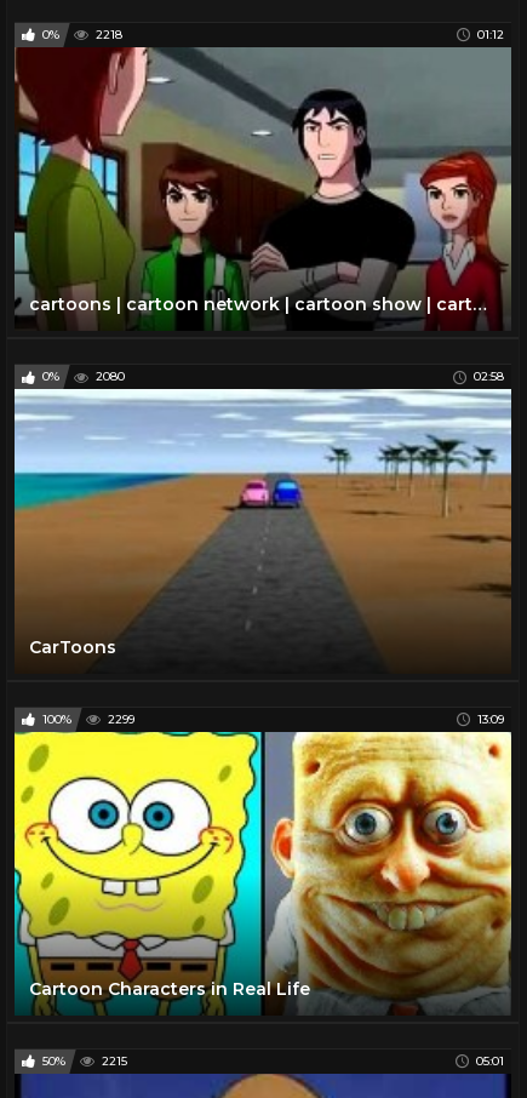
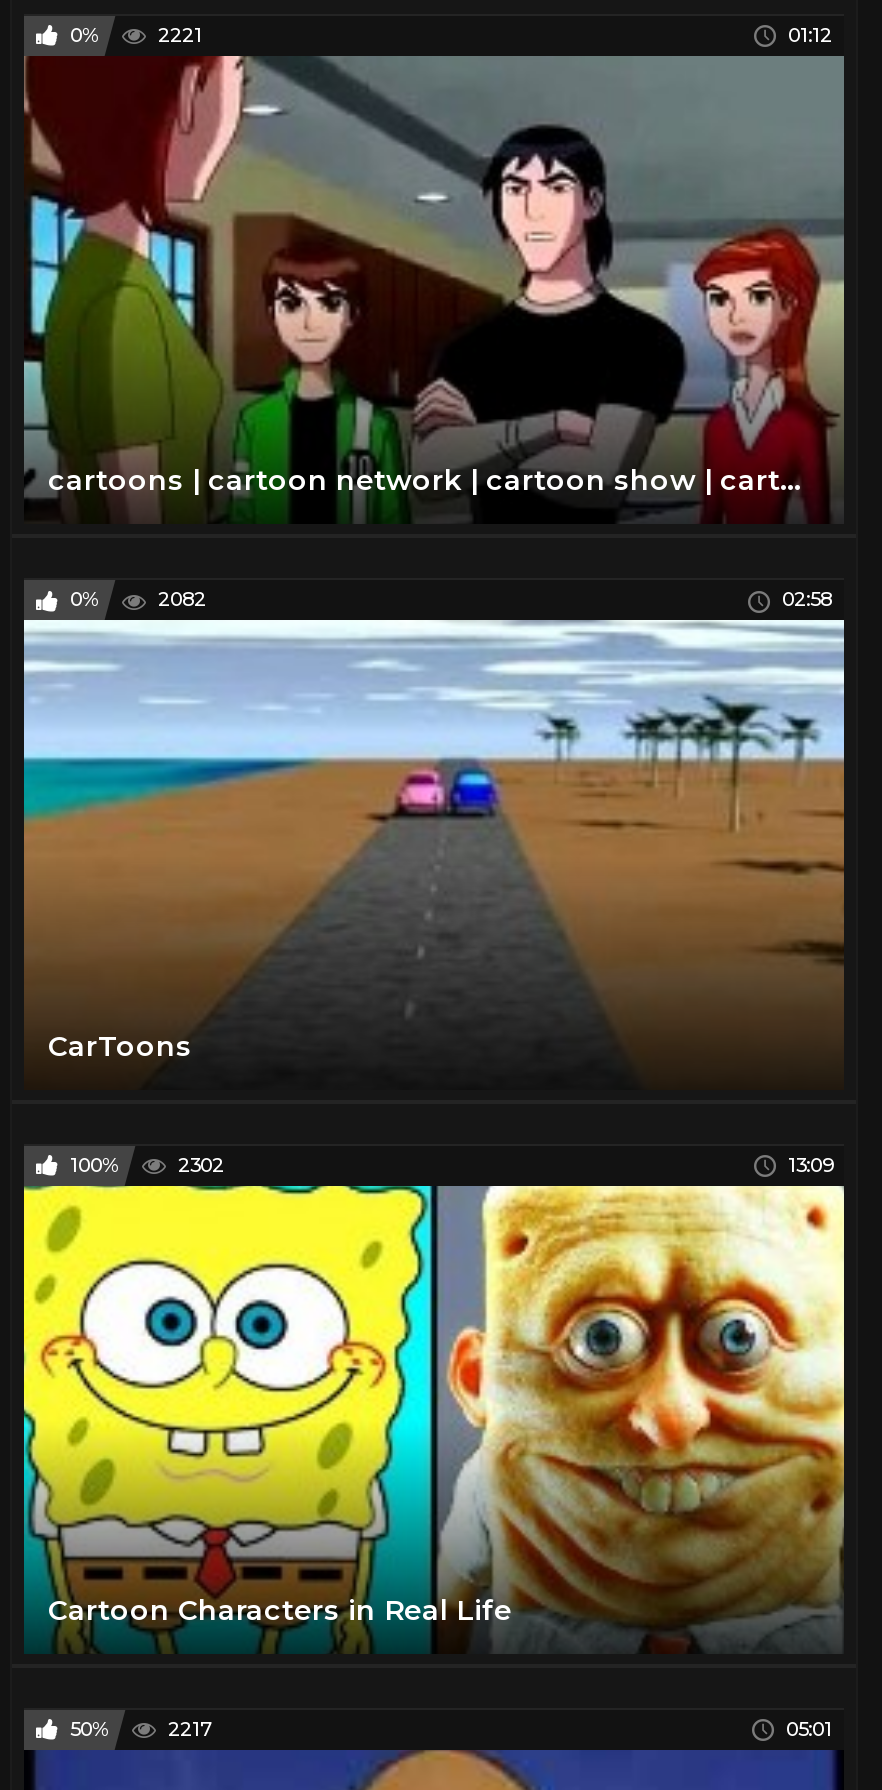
- 2218
+ 2221

- 2080
+ 2082

- 2299
+ 2302

- 2215
+ 2217
